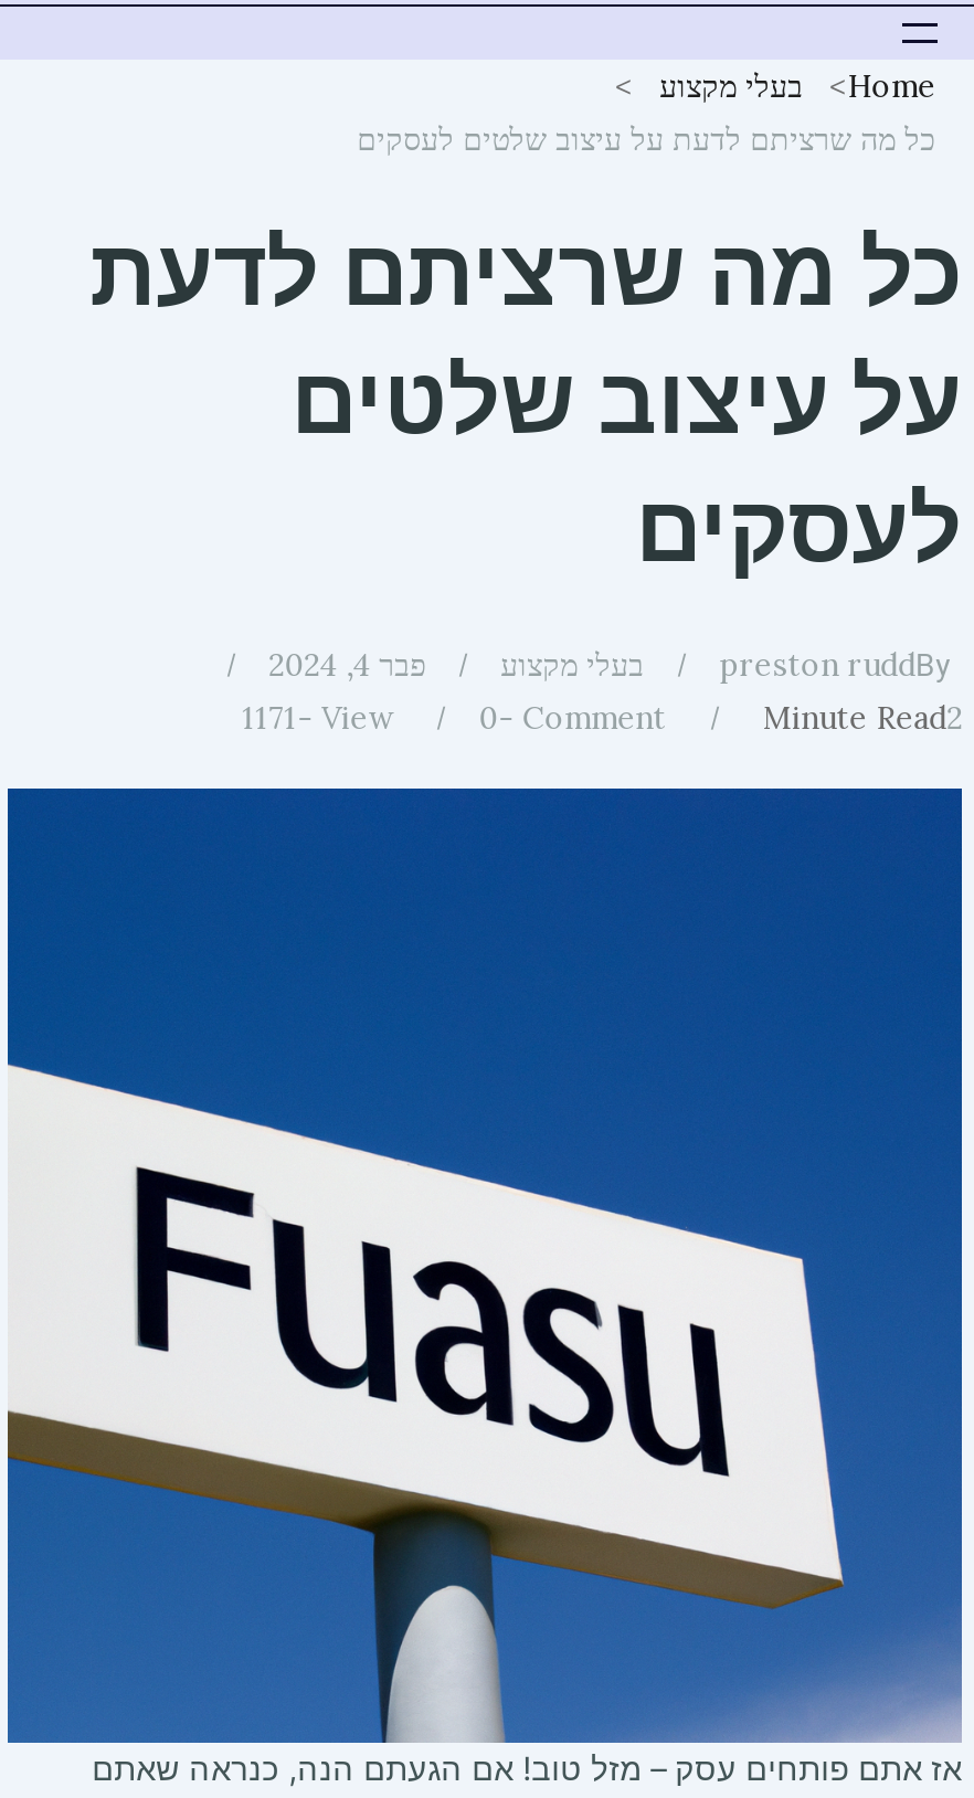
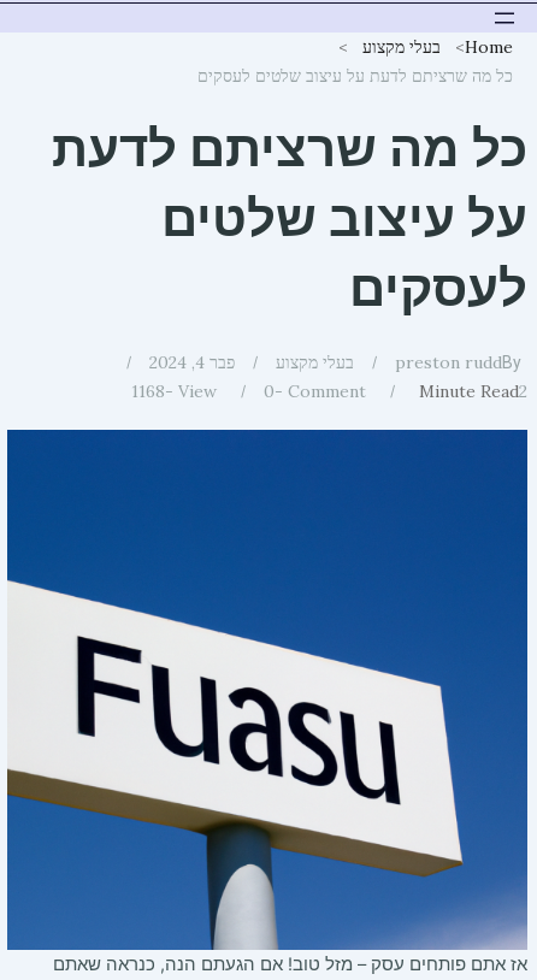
- 1171 View -
+ 1168 View -
